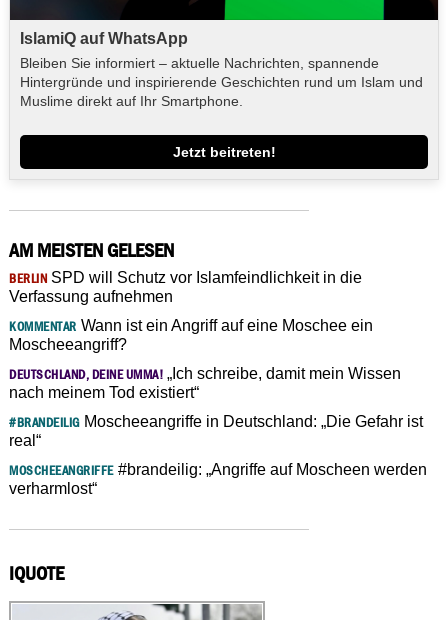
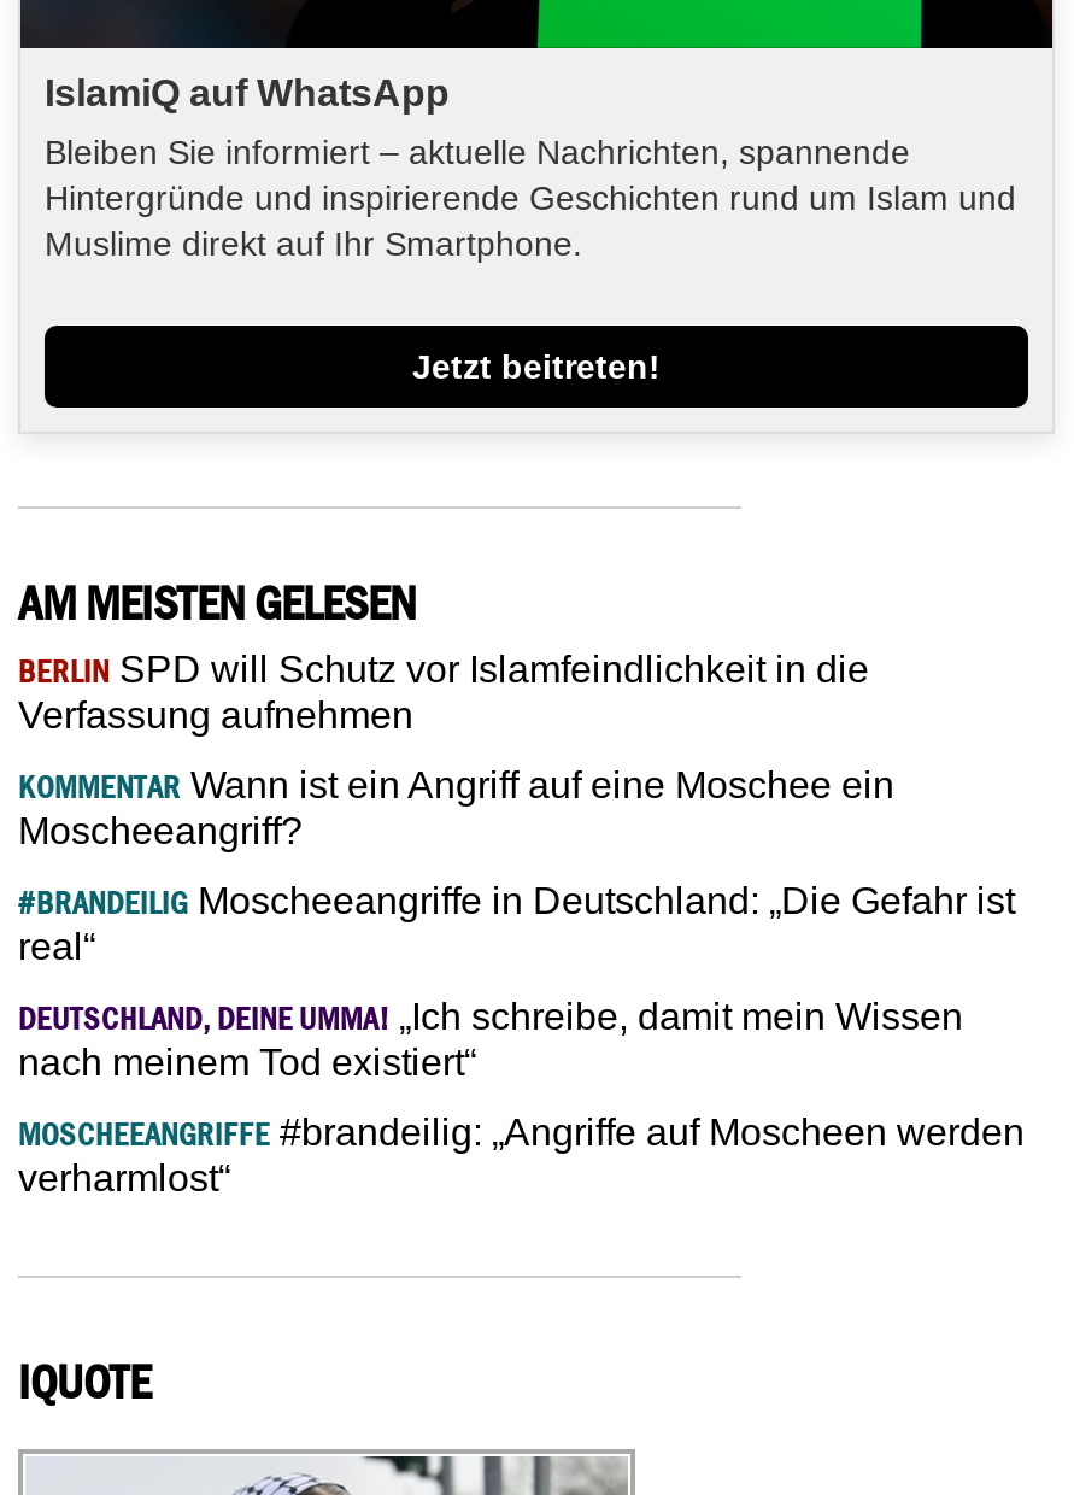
moved down: DEUTSCHLAND, DEINE UMMA! „Ich schreibe, damit mein Wissen | nach meinem Tod existiert“

moved up: #BRANDEILIG Moscheeangriffe in Deutschland: „Die Gefahr ist | real“
